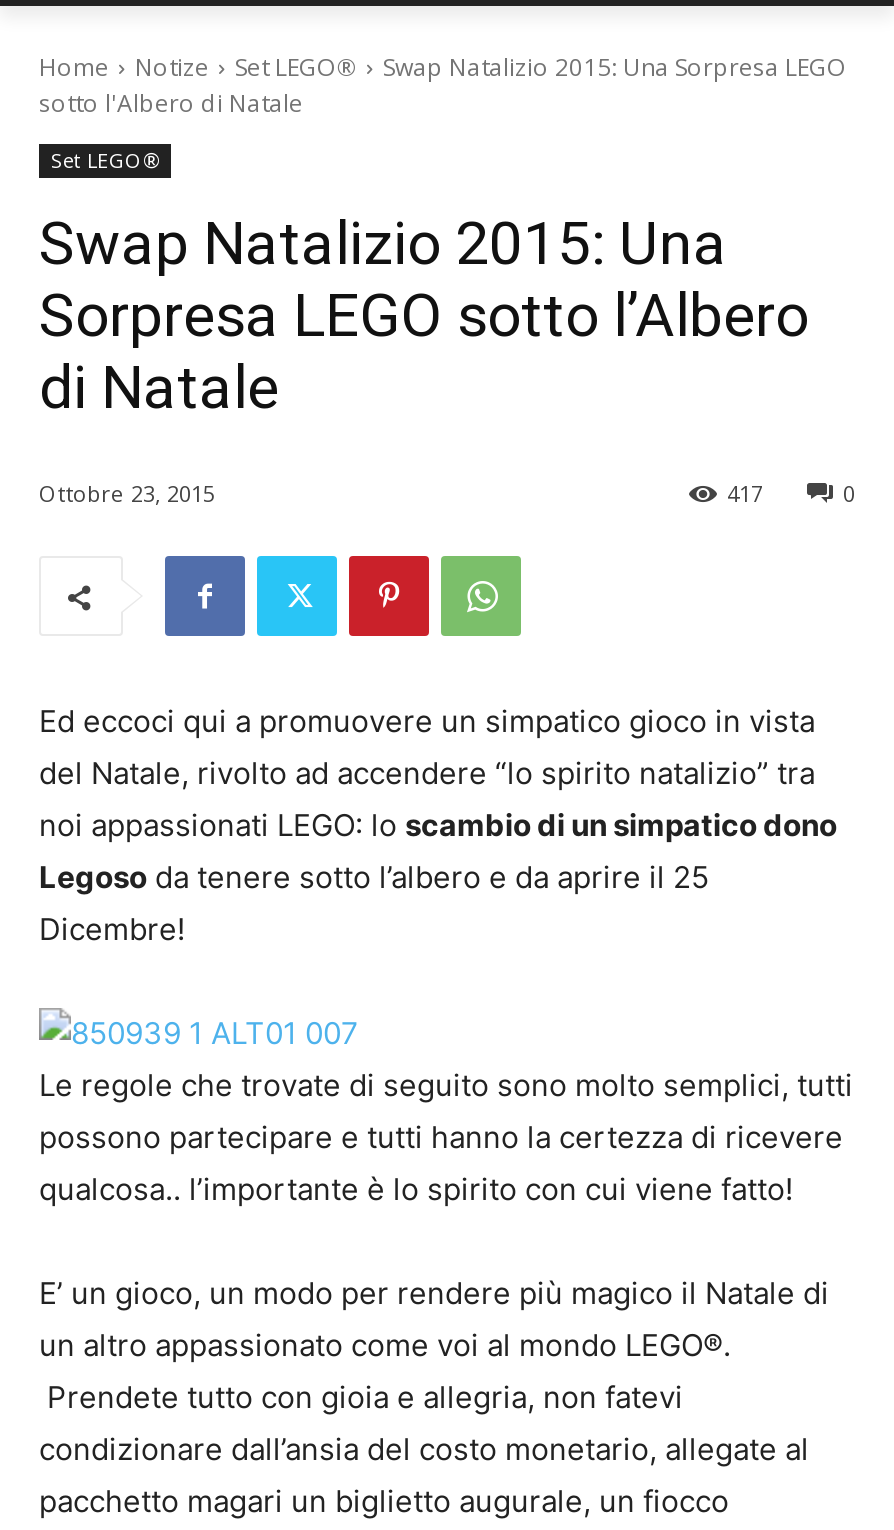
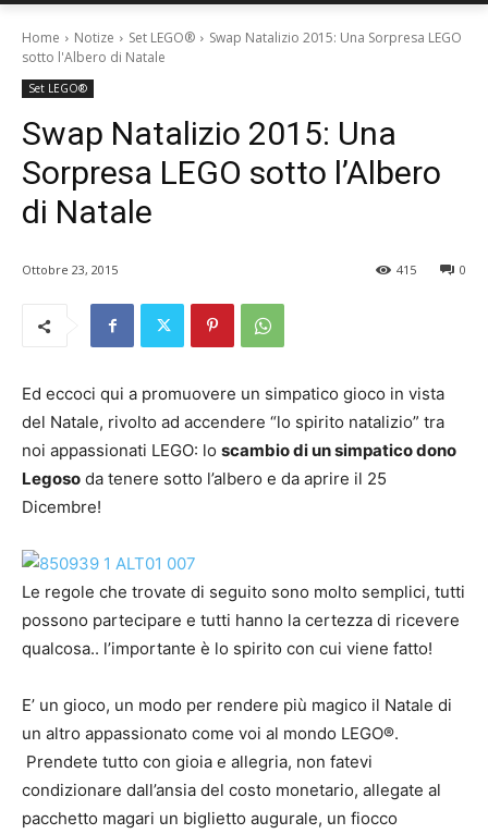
- 417
+ 415
